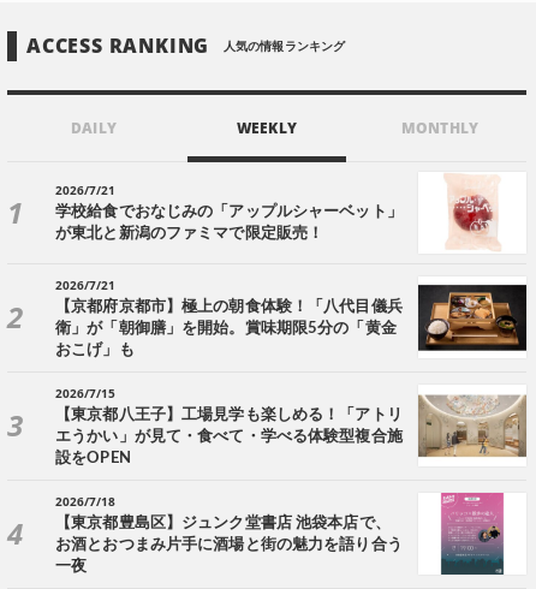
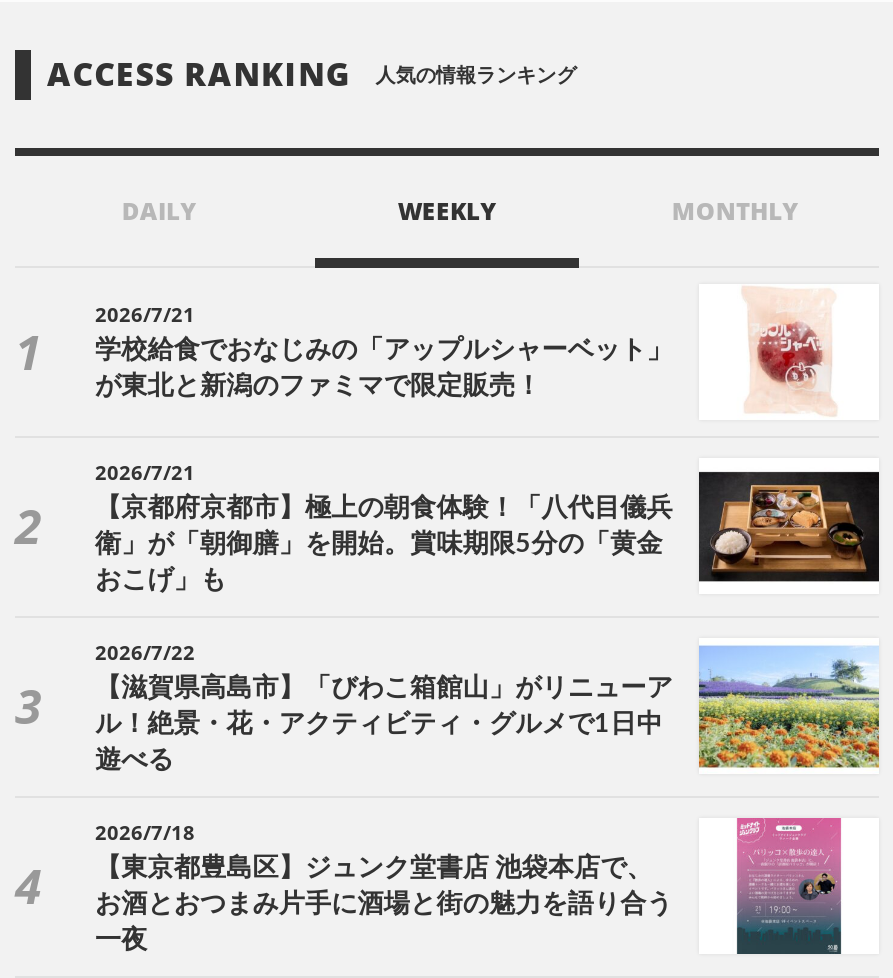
- [image]
- 2026/7/15
- 【東京都八王子】工場見学も楽しめる！「アトリ
- エうかい」が見て・食べて・学べる体験型複合施
- 設をOPEN
+ [image]
+ 2026/7/22
+ 【滋賀県高島市】「びわこ箱館山」がリニューア
+ ル！絶景・花・アクティビティ・グルメで1日中
+ 遊べる
